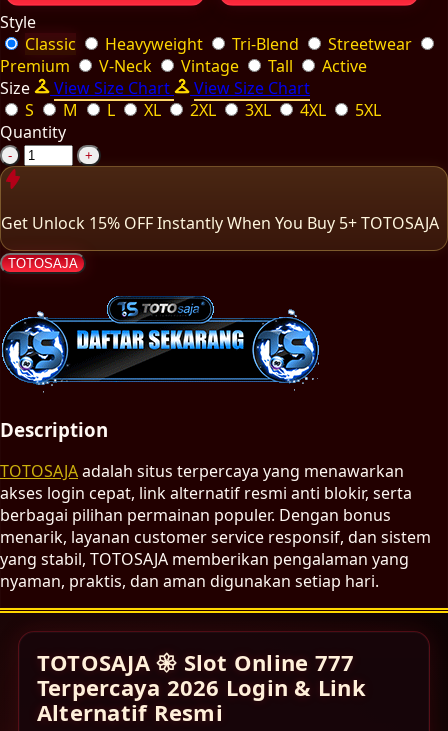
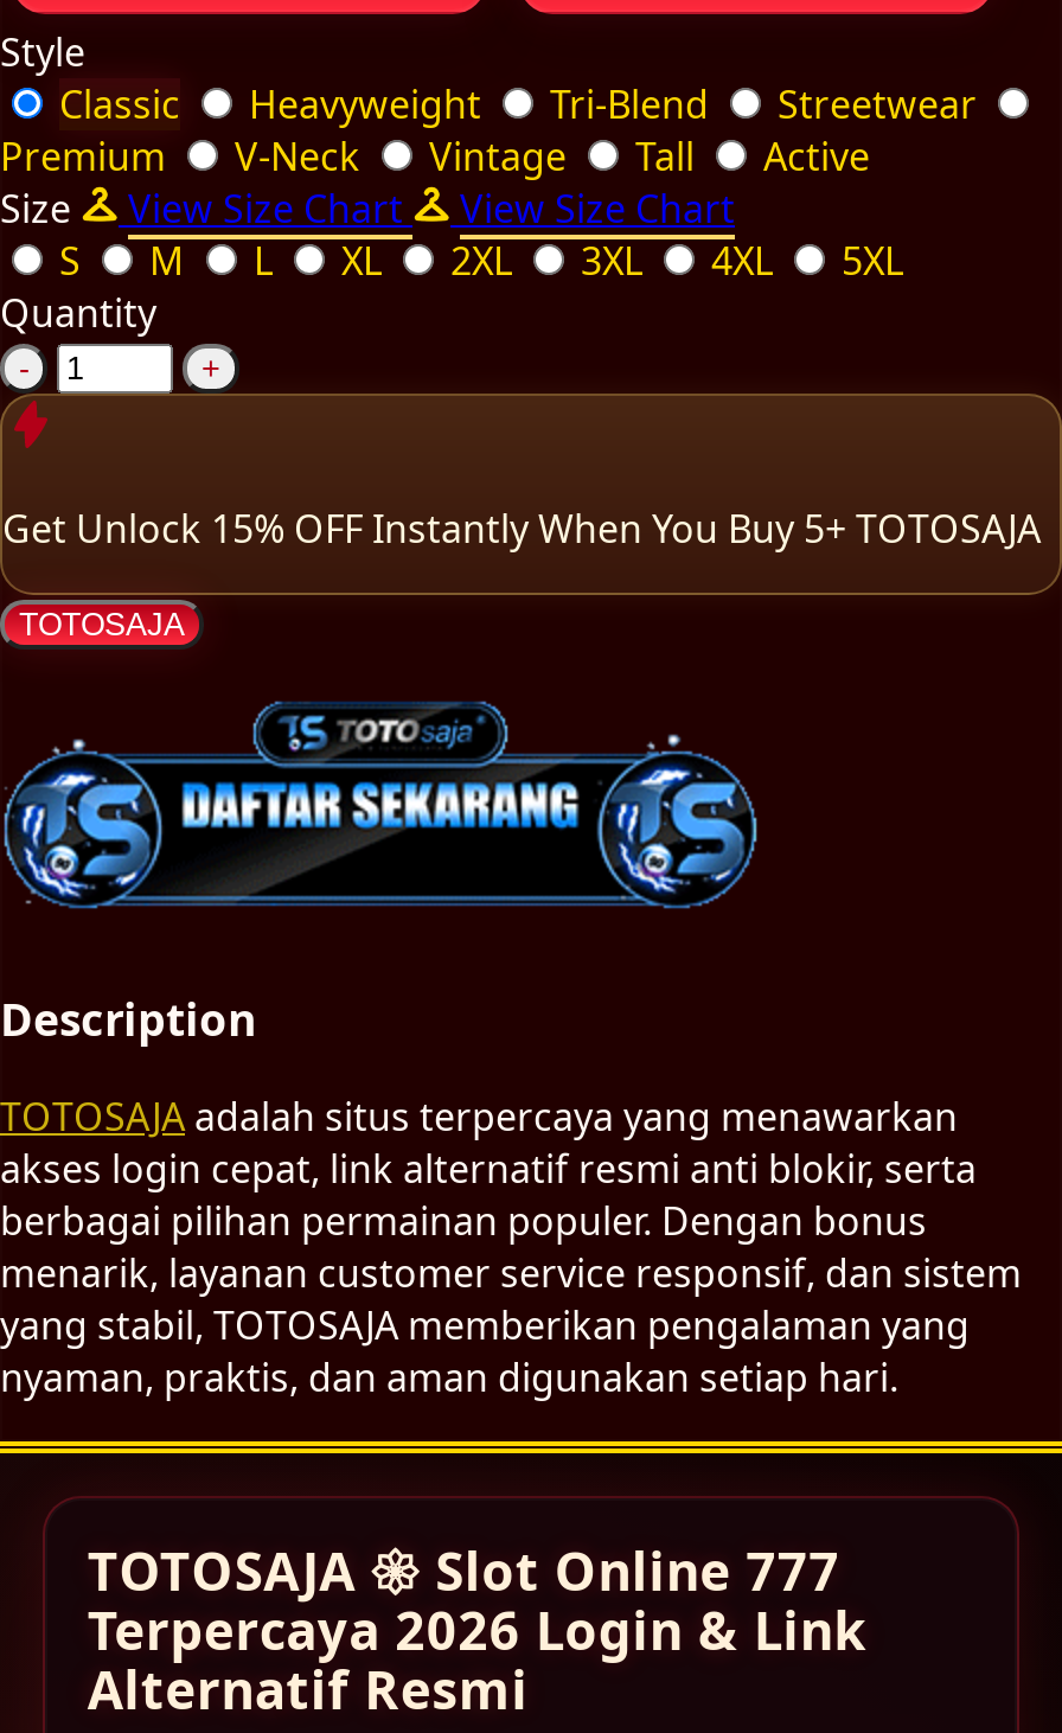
- [image]
+ [image]

- [image]
+ [image]
